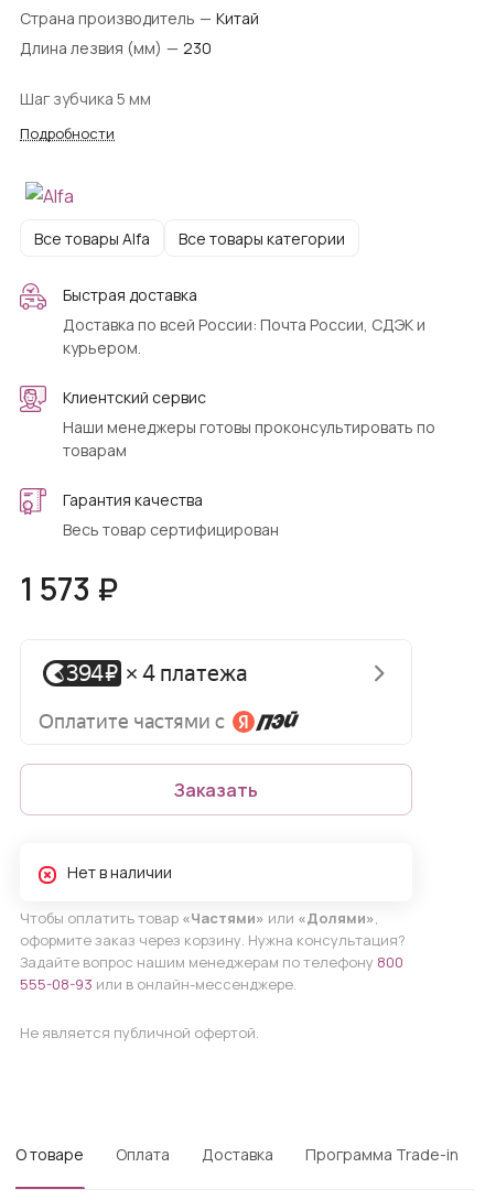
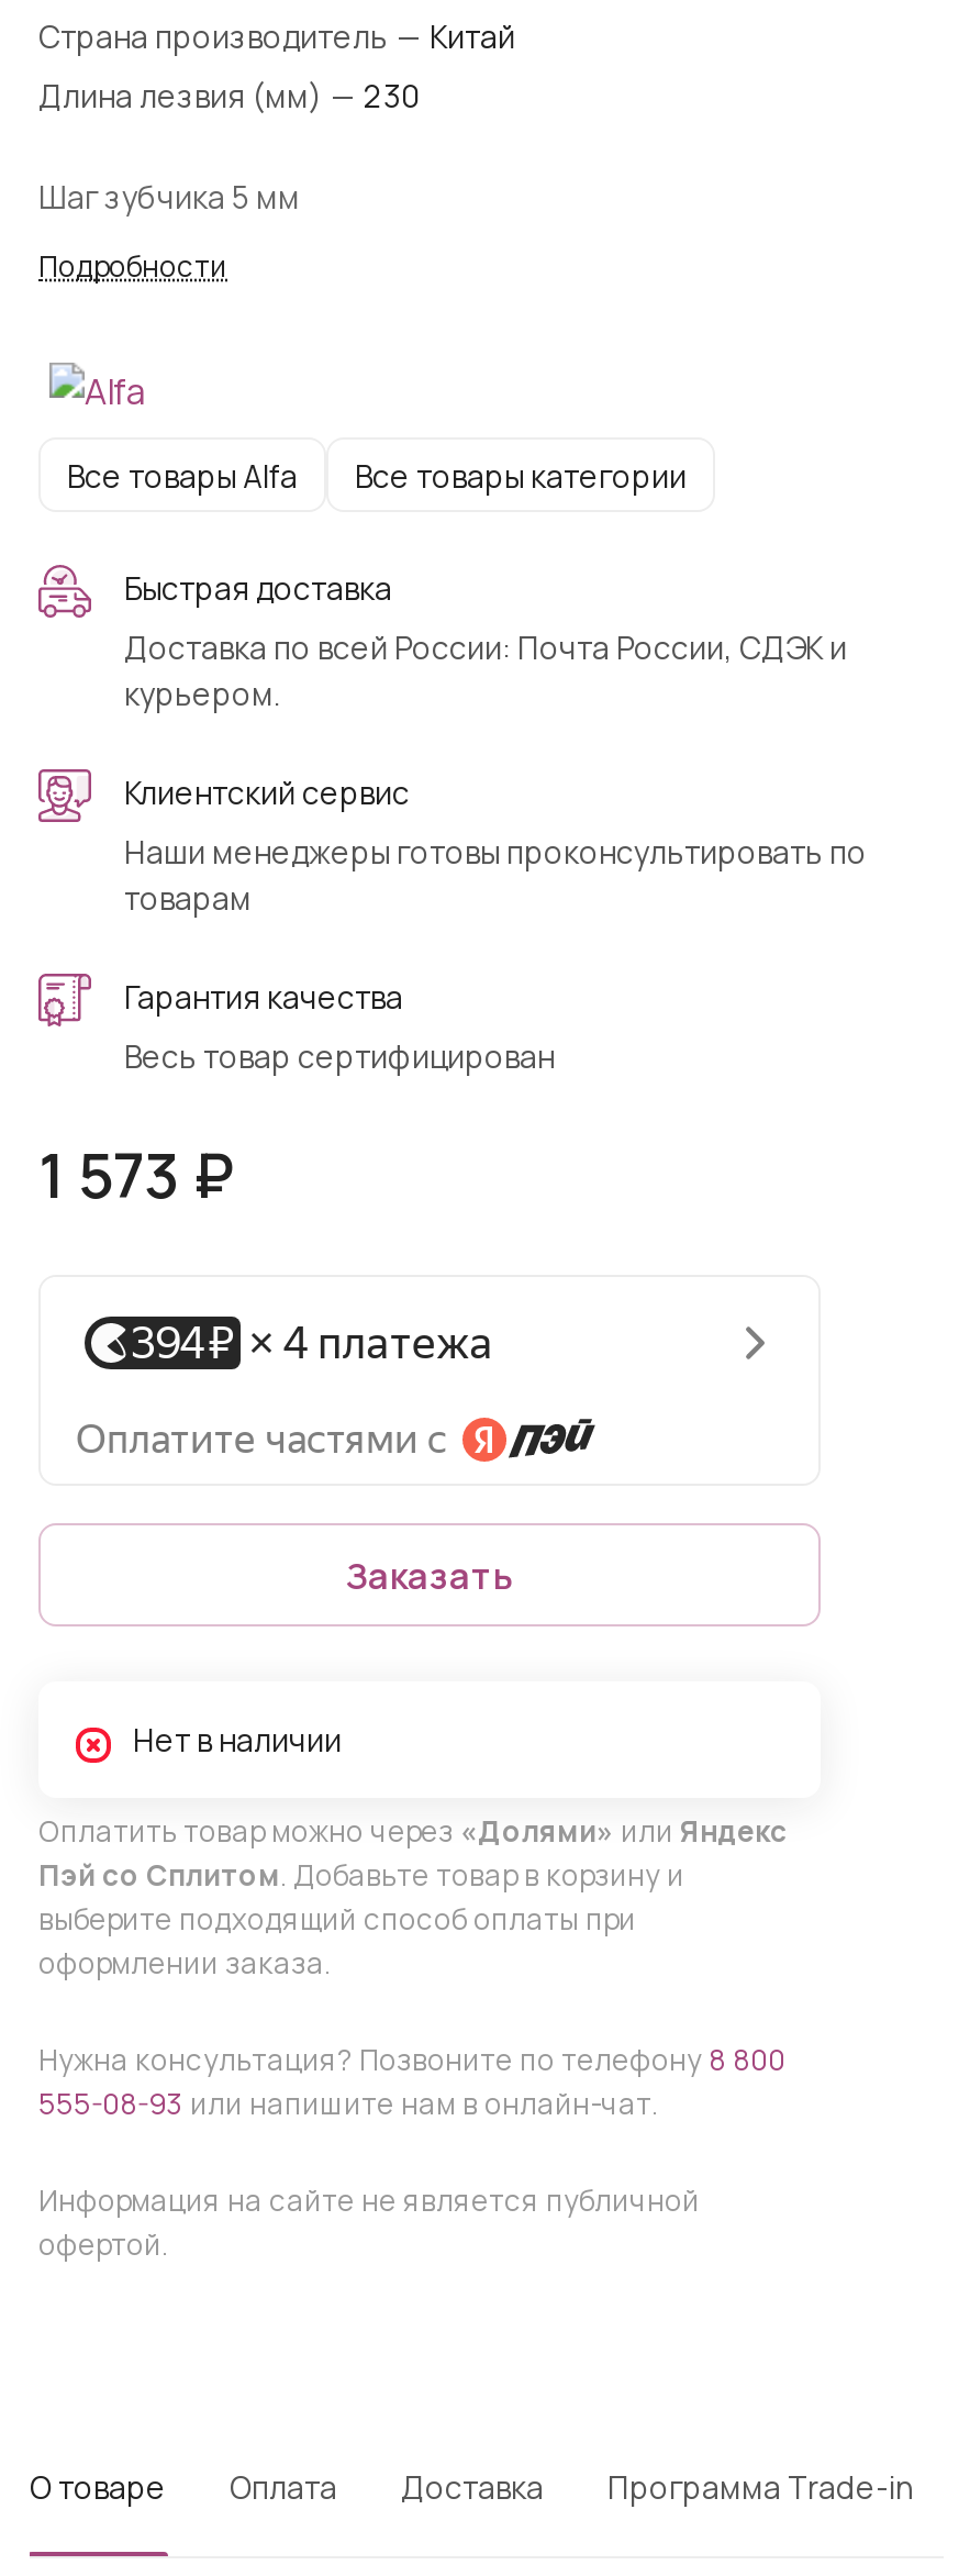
- Чтобы оплатить товар «Частями» или «Долями»,
- оформите заказ через корзину. Нужна консультация?
- Задайте вопрос нашим менеджерам по телефону 800
- 555-08-93 или в онлайн-мессенджере.
- Не является публичной офертой.
+ Оплатить товар можно через «Долями» или Яндекс
+ Пэй со Сплитом. Добавьте товар в корзину и
+ выберите подходящий способ оплаты при
+ оформлении заказа.
+ Нужна консультация? Позвоните по телефону 8 800
+ 555-08-93 или напишите нам в онлайн-чат.
+ Информация на сайте не является публичной
+ офертой.
